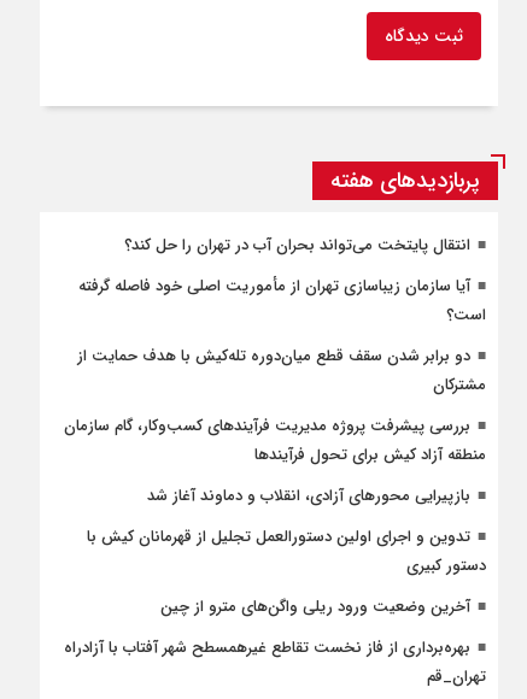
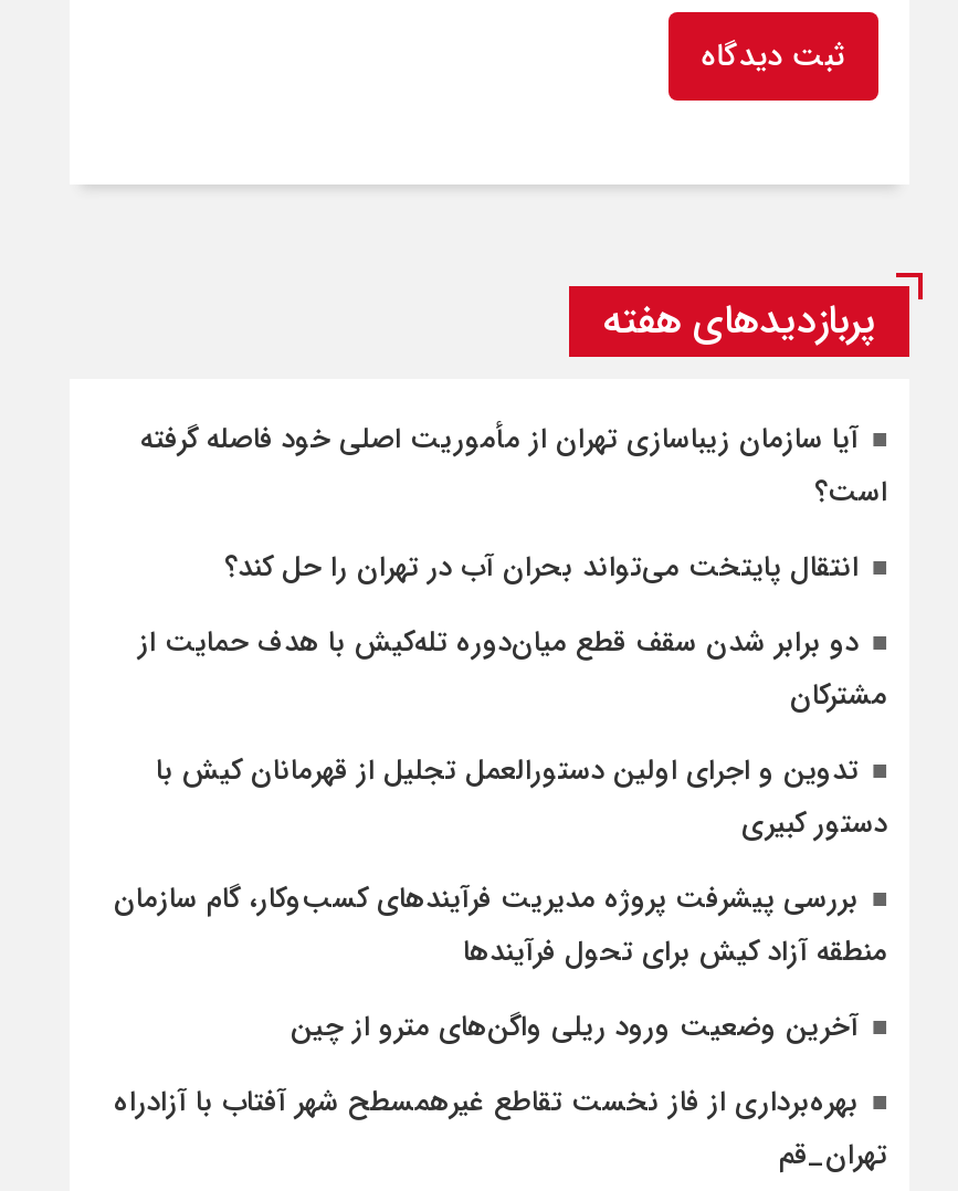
moved down: انتقال پایتخت می‌تواند بحران آب در تهران را حل کند؟

moved down: بررسی پیشرفت پروژه مدیریت فرآیندهای کسب‌وکار، گام سازمان | منطقه آزاد کیش برای تحول فرآیندها

- بازپیرایی محورهای آزادی، انقلاب و دماوند آغاز شد

moved up: تدوین و اجرای اولین دستورالعمل تجلیل از قهرمانان کیش با | دستور کبیری
